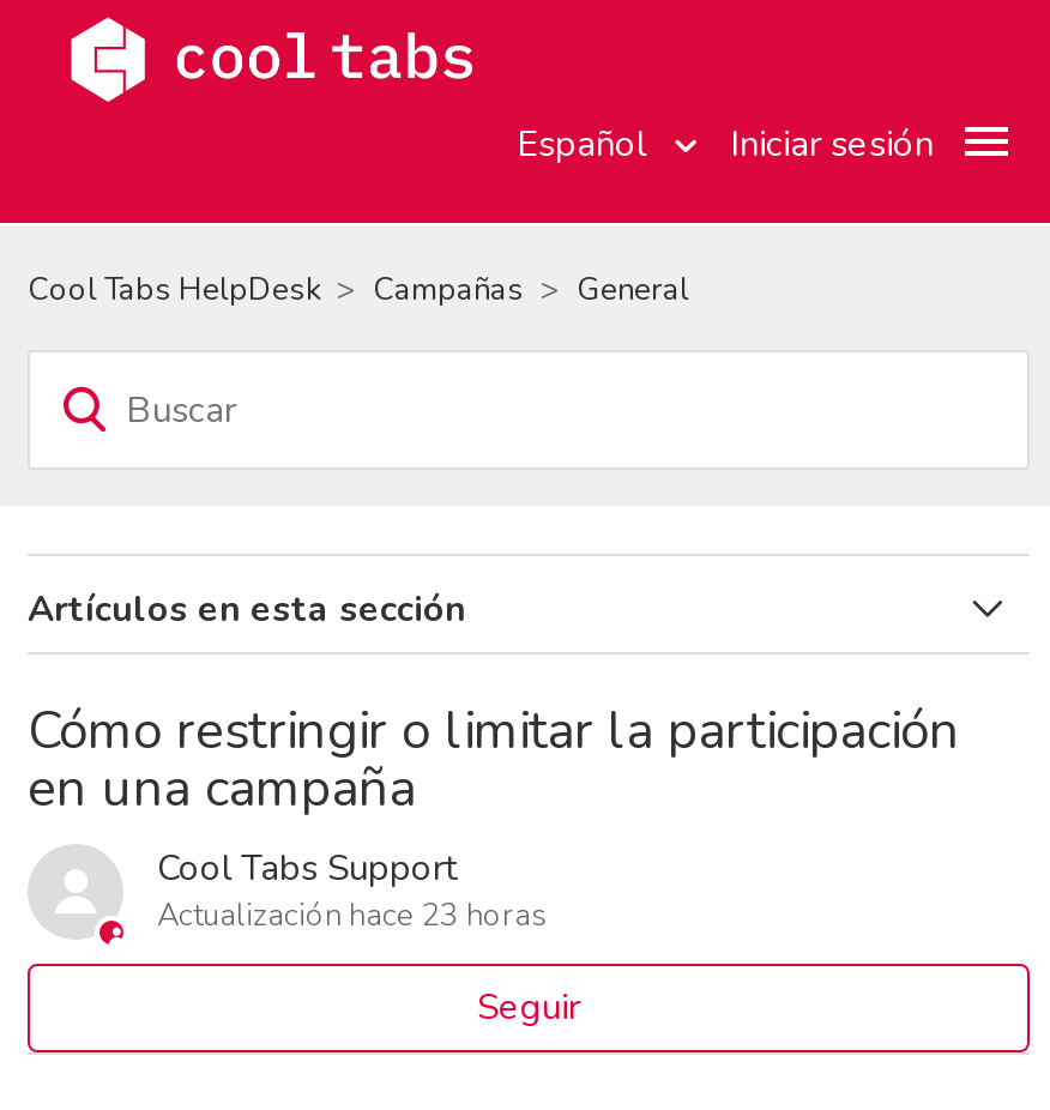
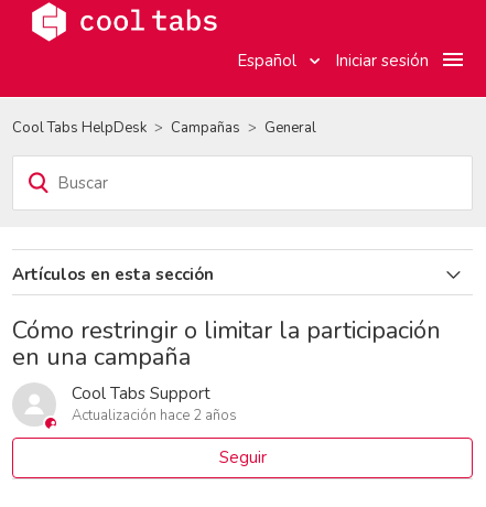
- Actualización hace 23 horas
+ Actualización hace 2 años
